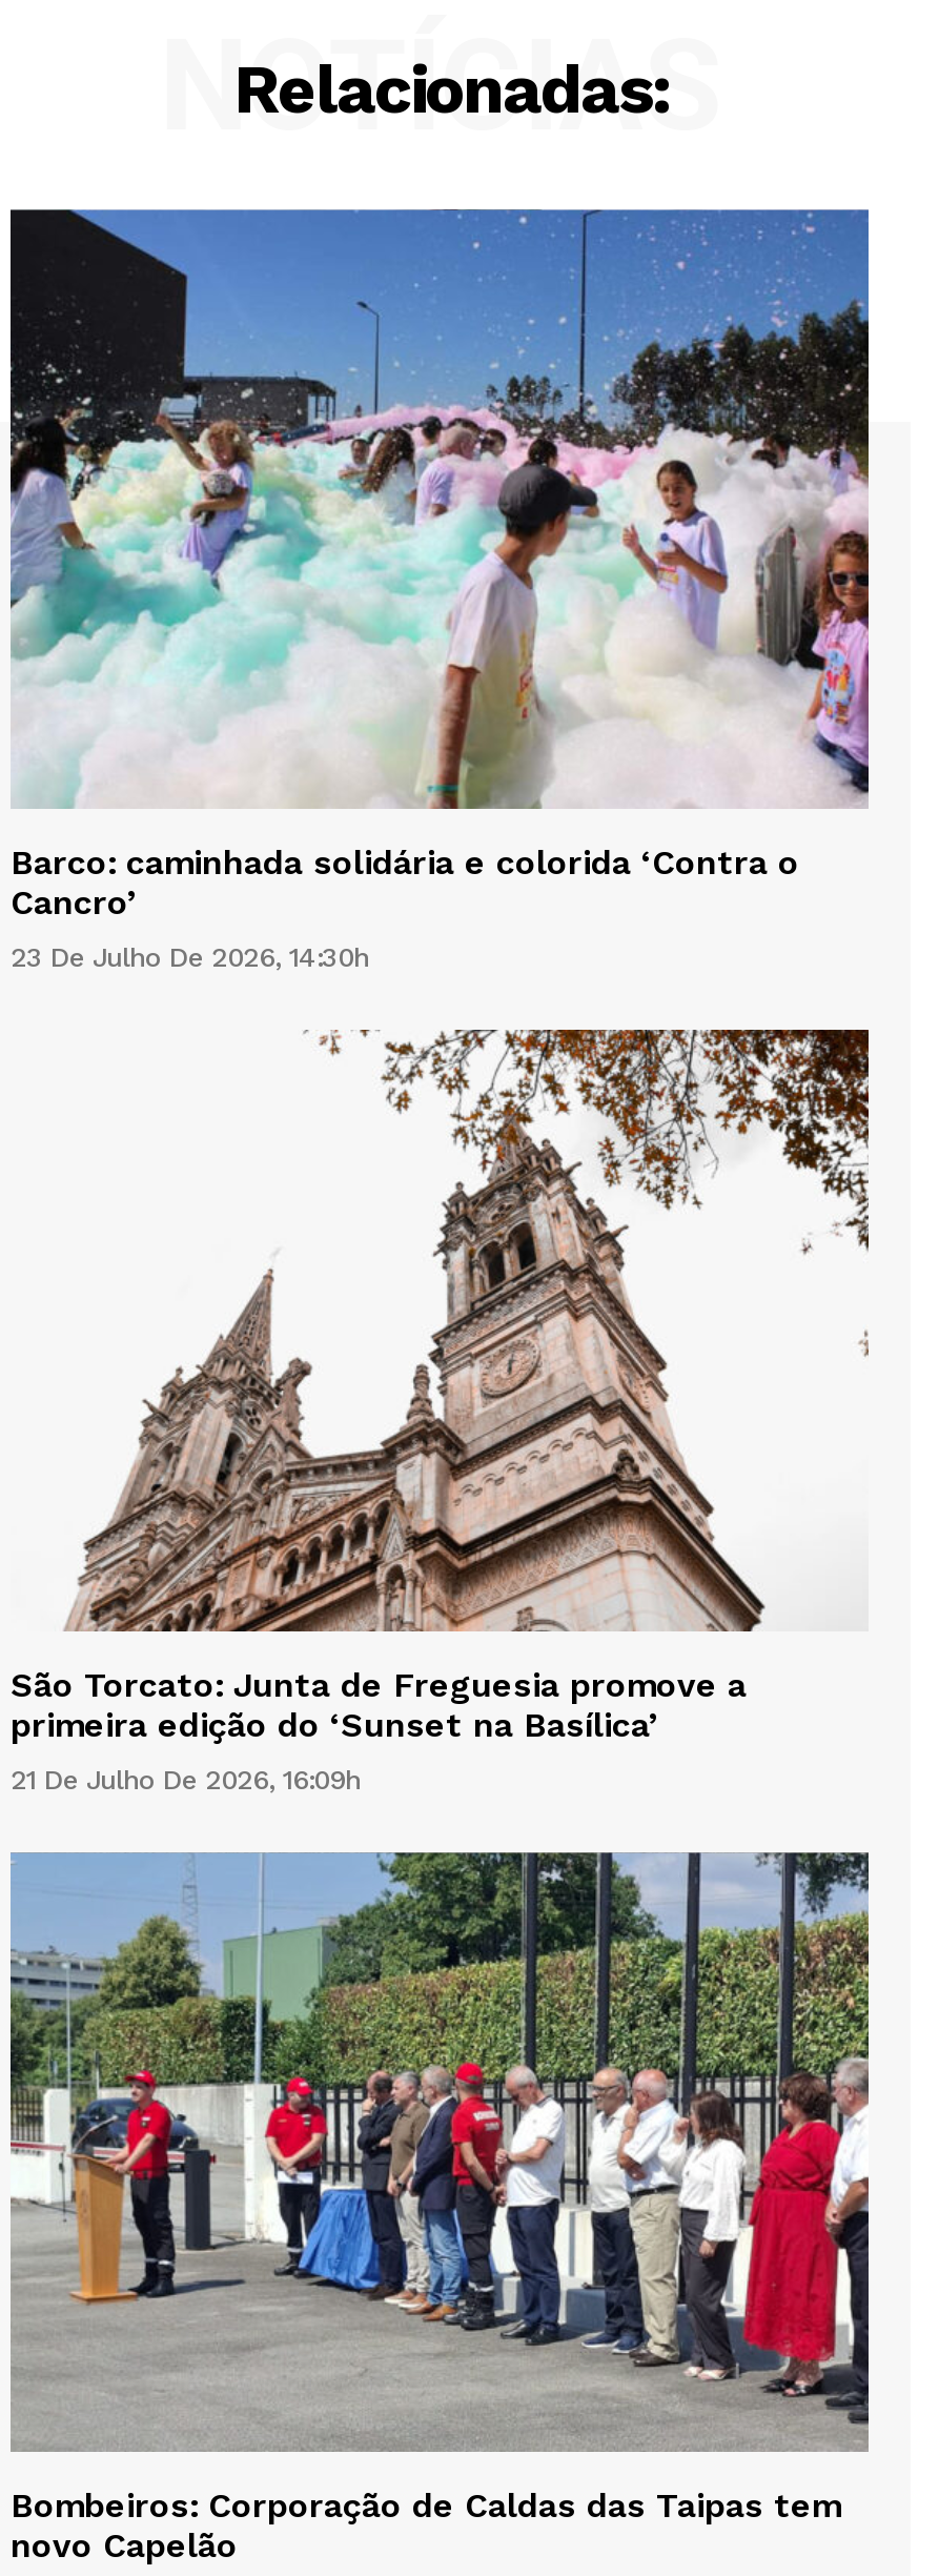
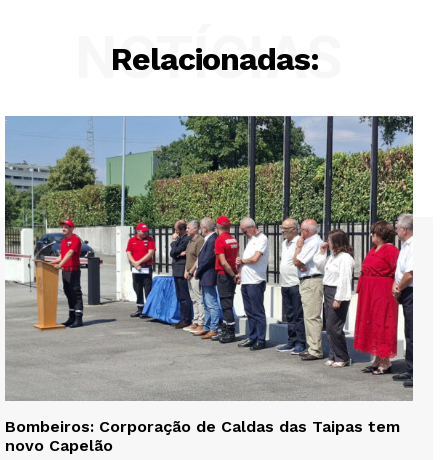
- [image]
- Barco: caminhada solidária e colorida ‘Contra o
- Cancro’
- 23 De Julho De 2026, 14:30h

- [image]
- São Torcato: Junta de Freguesia promove a
- primeira edição do ‘Sunset na Basílica’
- 21 De Julho De 2026, 16:09h
